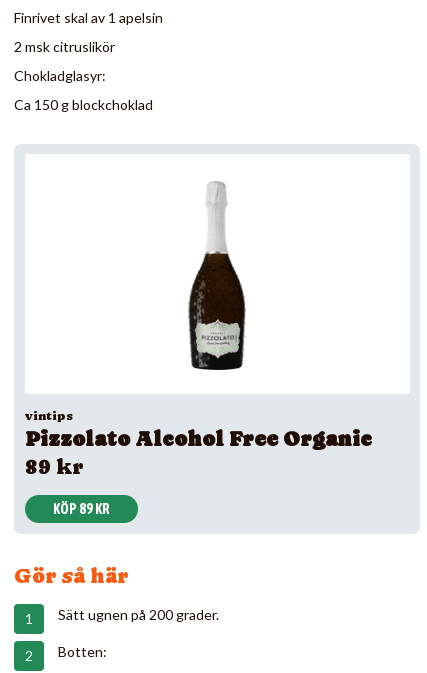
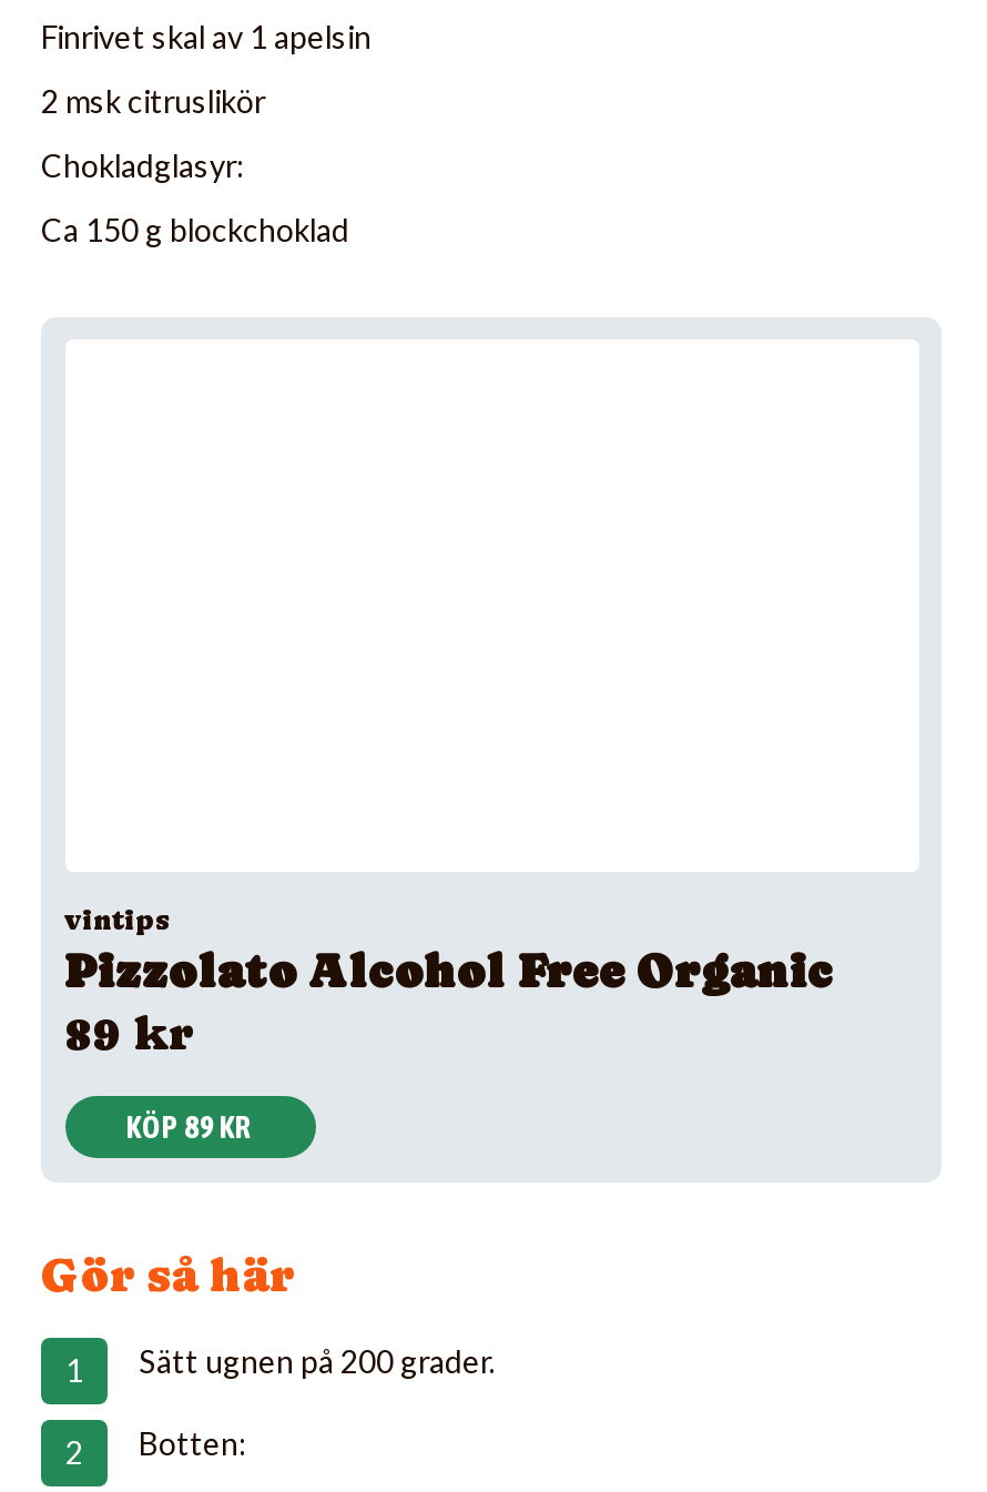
- [image]
